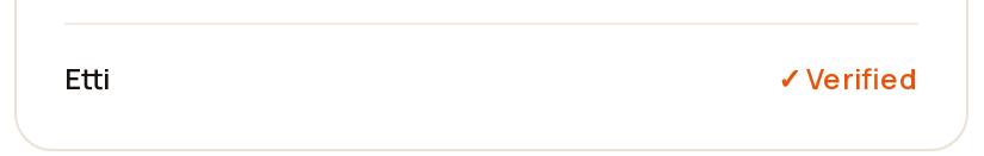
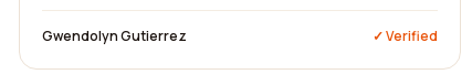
- Etti
+ Gwendolyn Gutierrez
